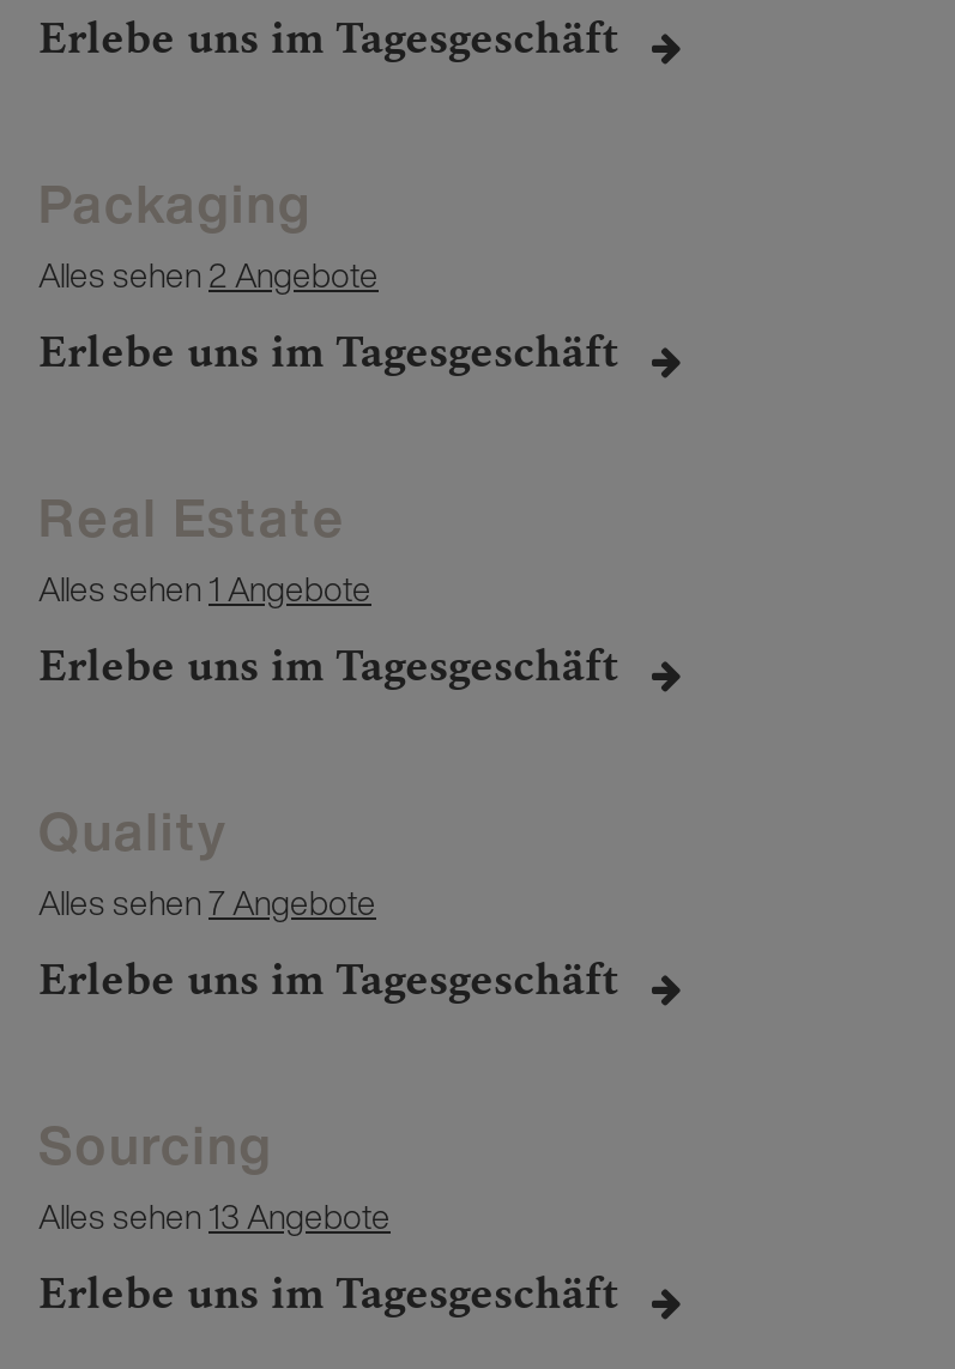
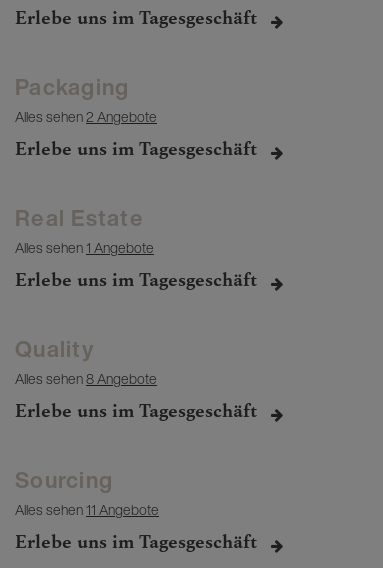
- Alles sehen7 Angebote
+ Alles sehen8 Angebote

- Alles sehen 13 Angebote
+ Alles sehen 11 Angebote
